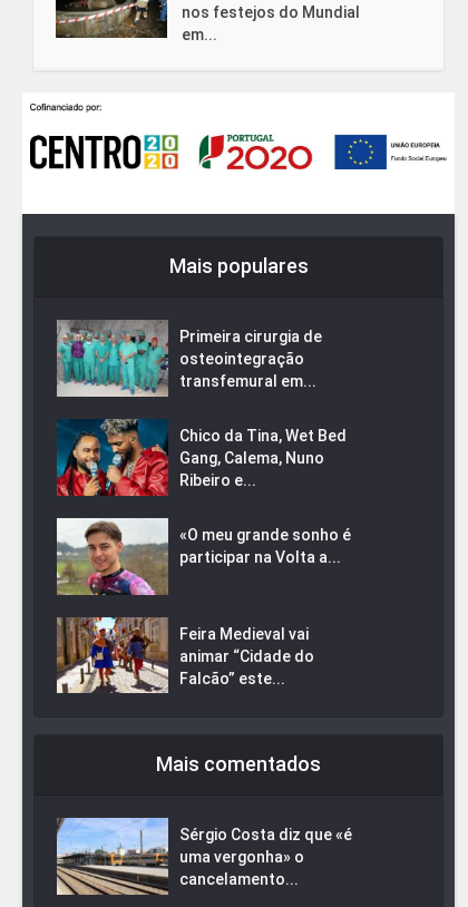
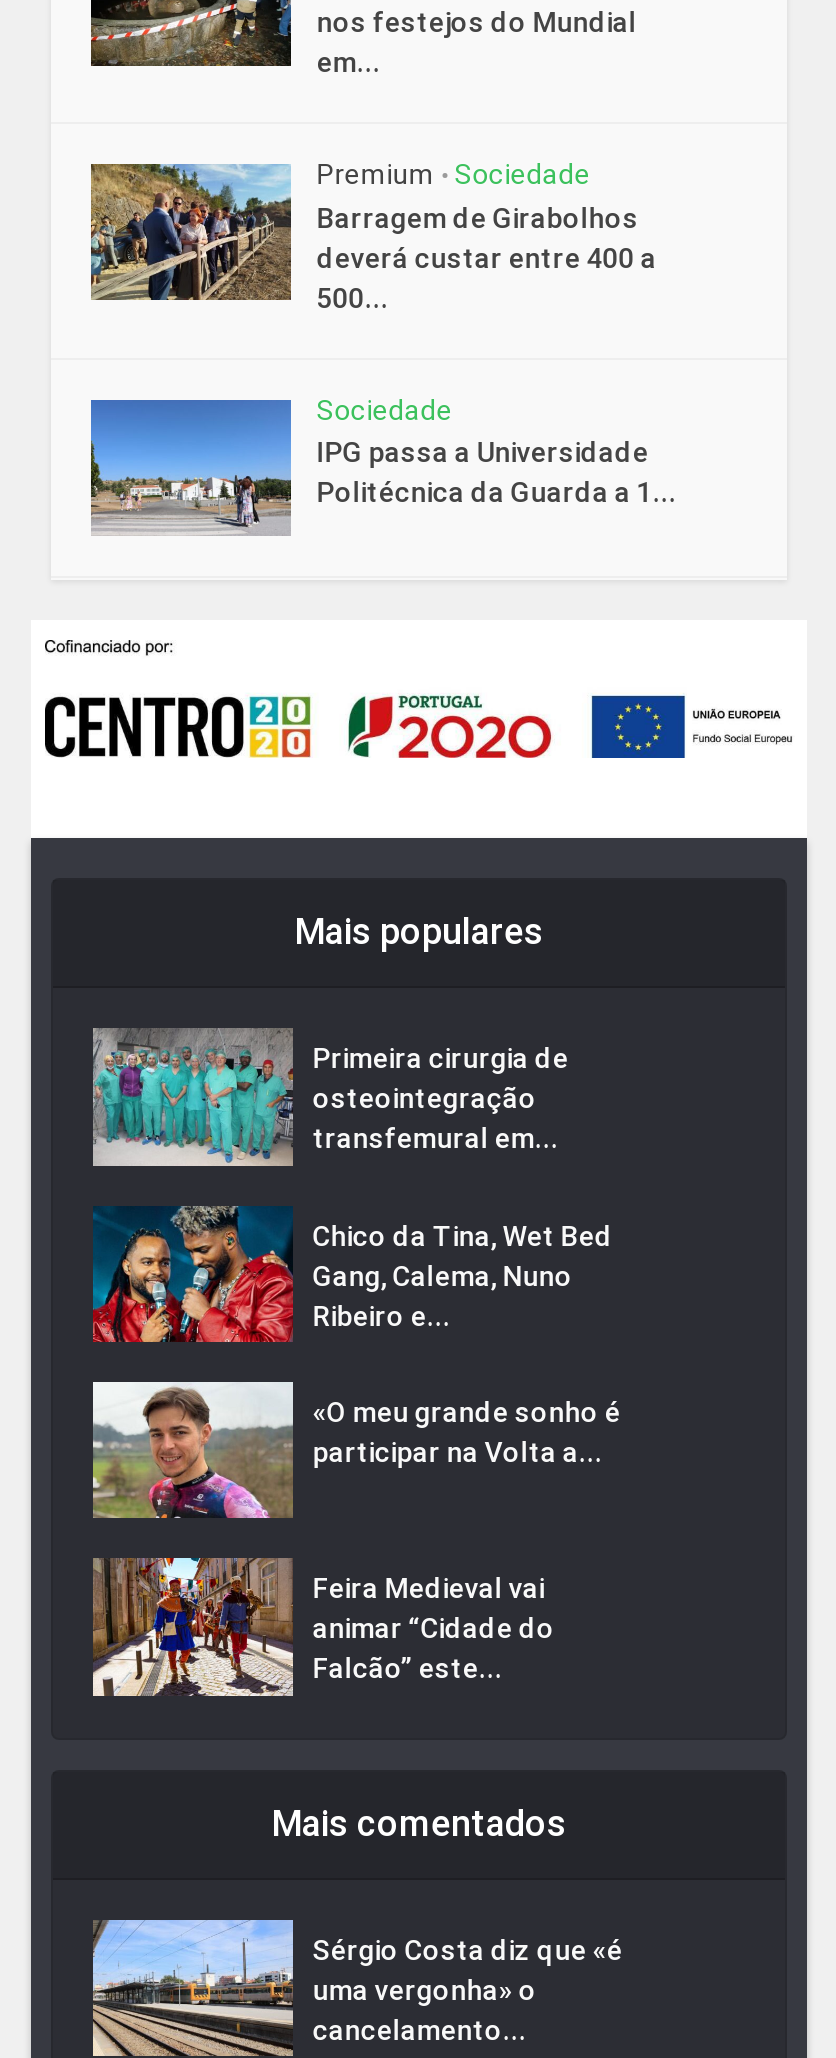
+ [image]
+ Premium • Sociedade
+ Barragem de Girabolhos
+ deverá custar entre 400 a
+ 500...
+ Sociedade
+ IPG passa a Universidade
+ Politécnica da Guarda a 1...

+ [image]
